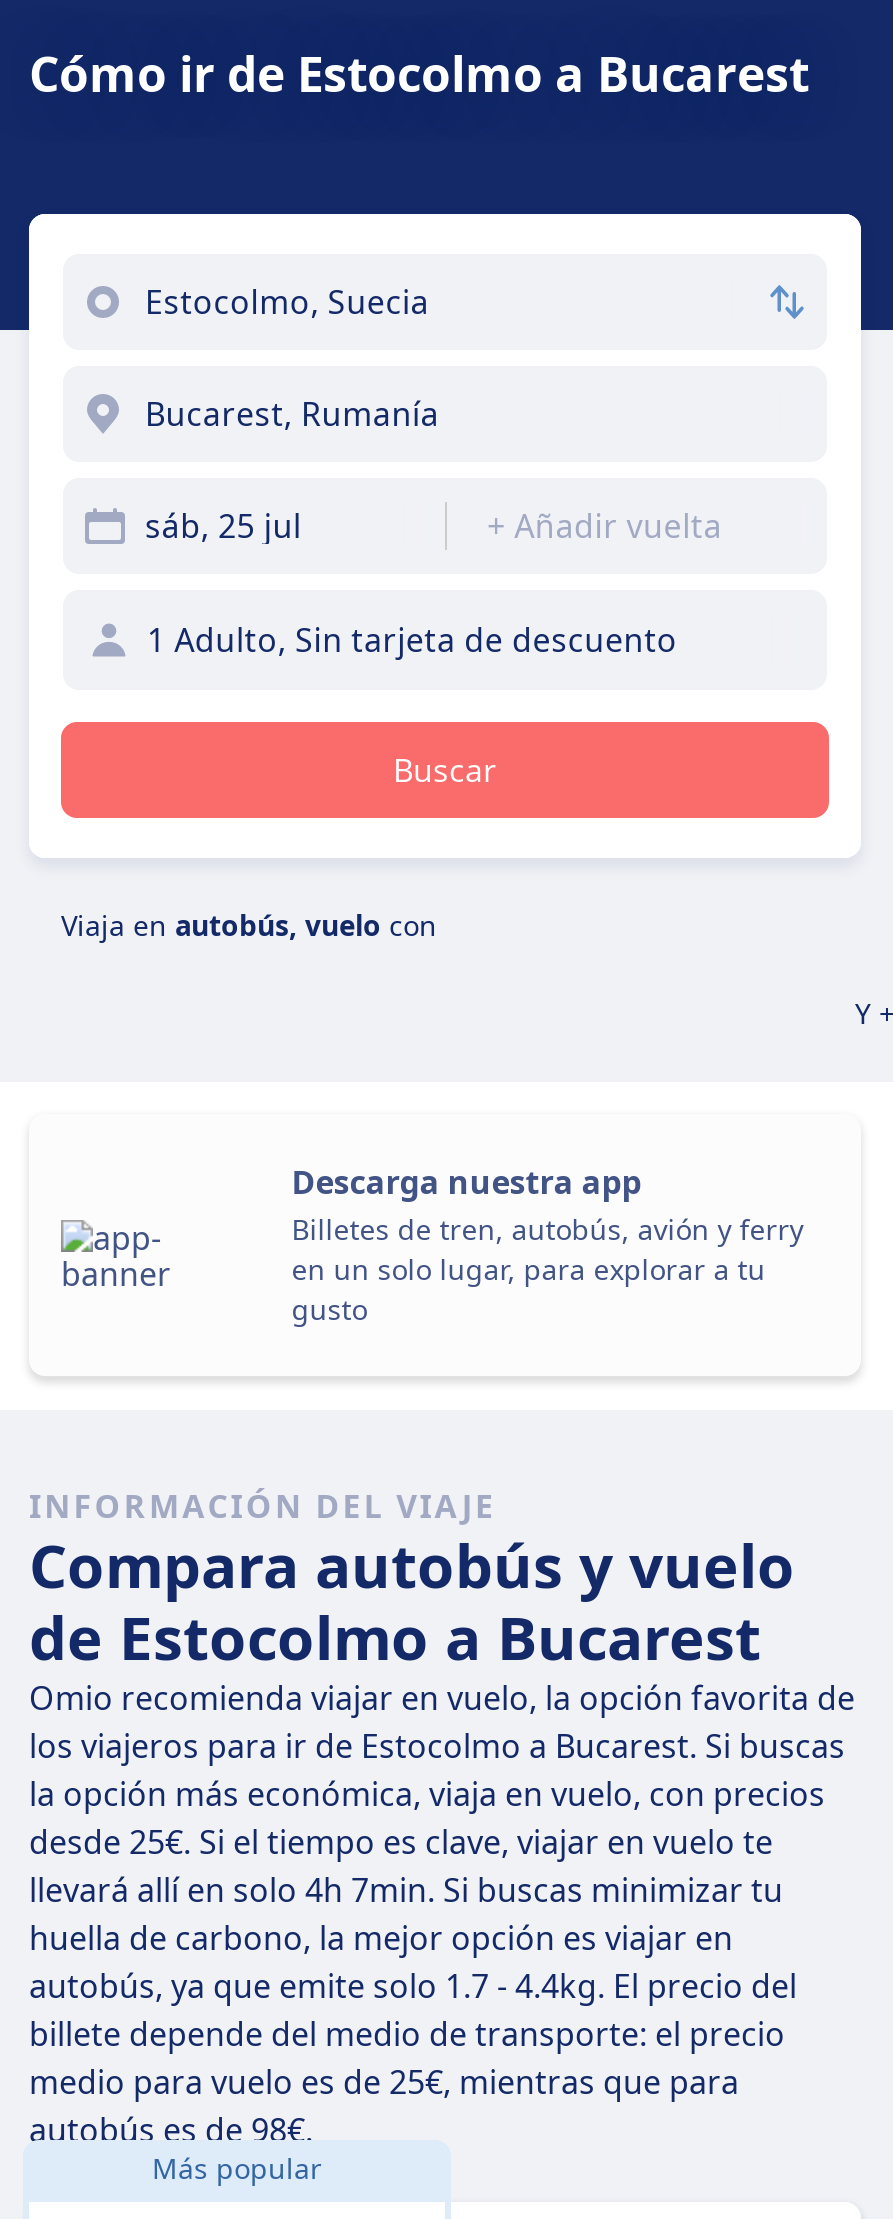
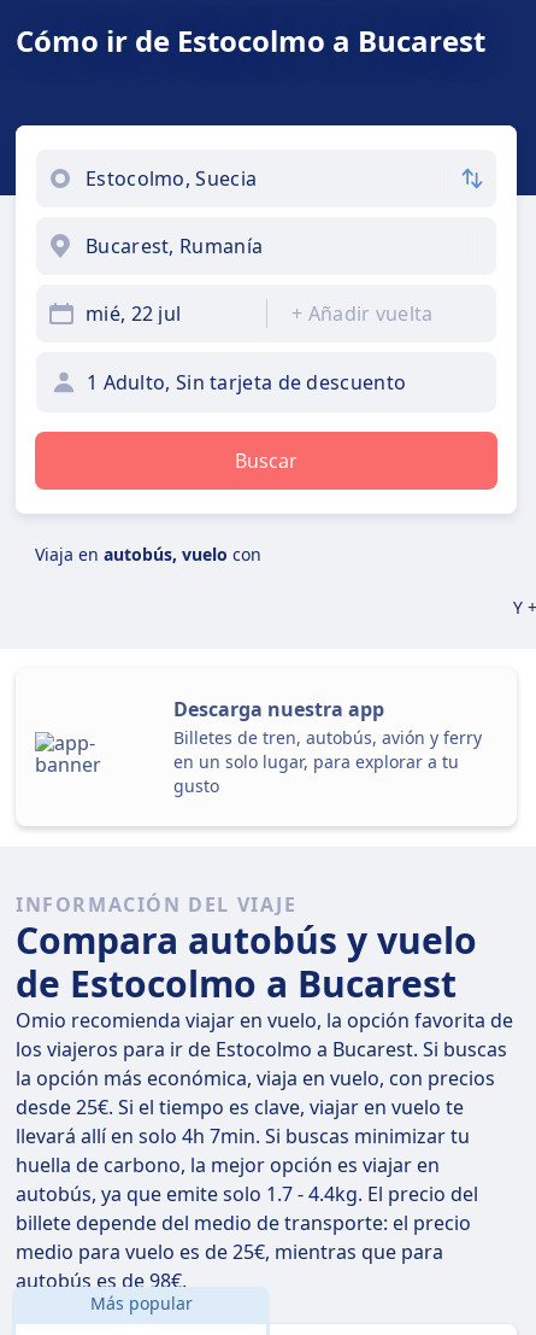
- sáb, 25 jul
+ mié, 22 jul
